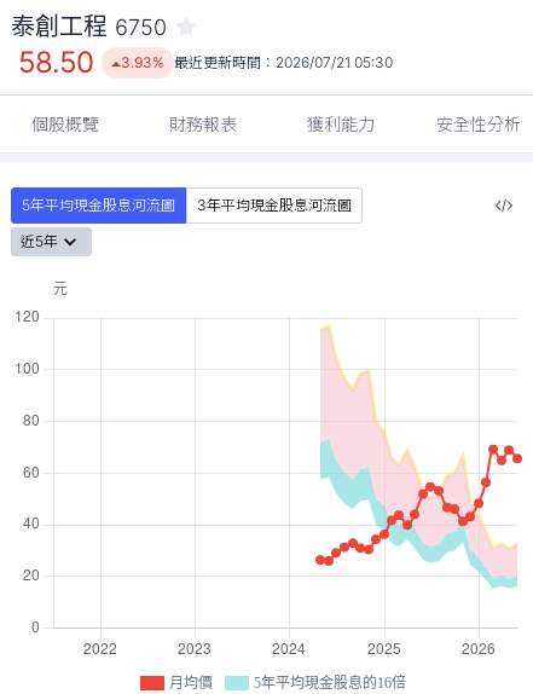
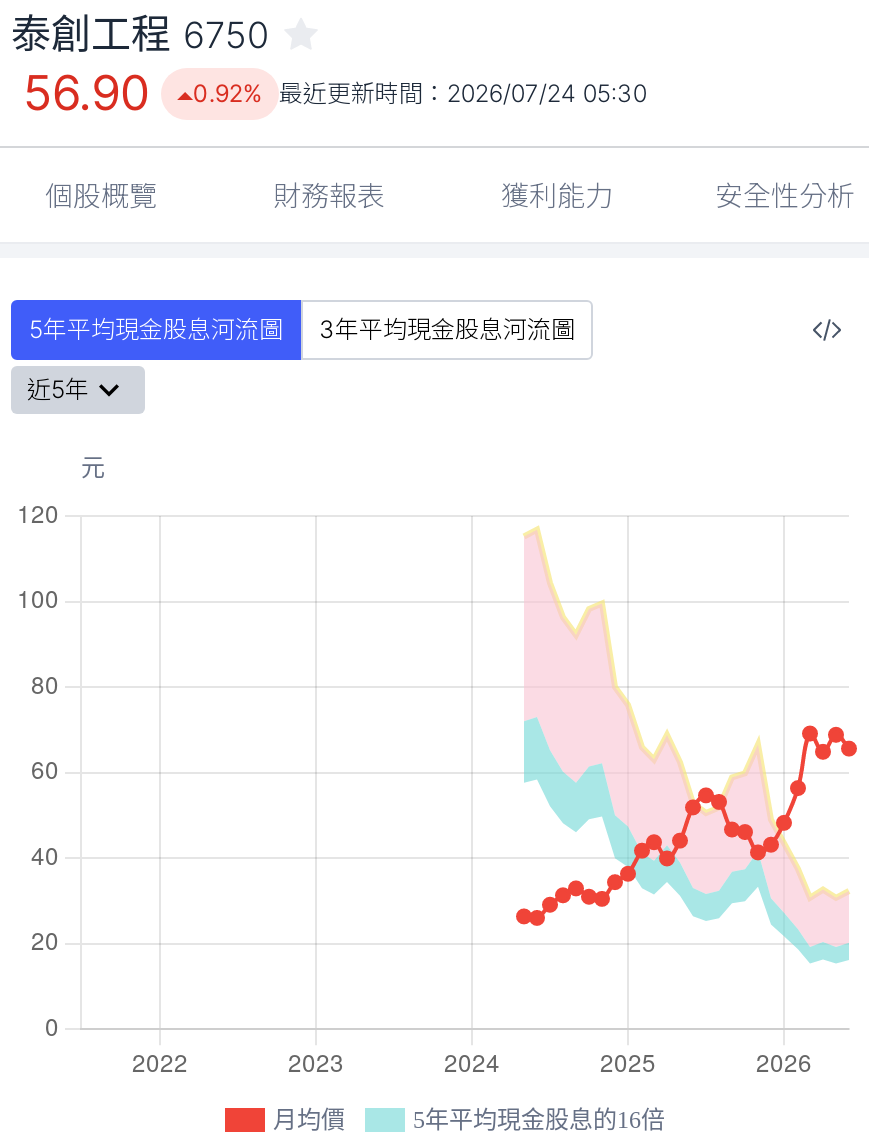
- 58.50
+ 56.90

- 3.93% 最近更新時間：2026/07/21 05:30
+ 0.92% 最近更新時間：2026/07/24 05:30
